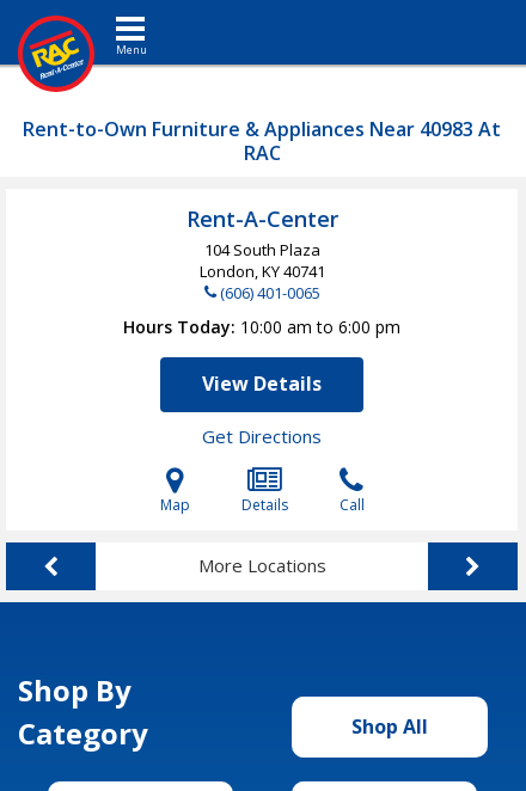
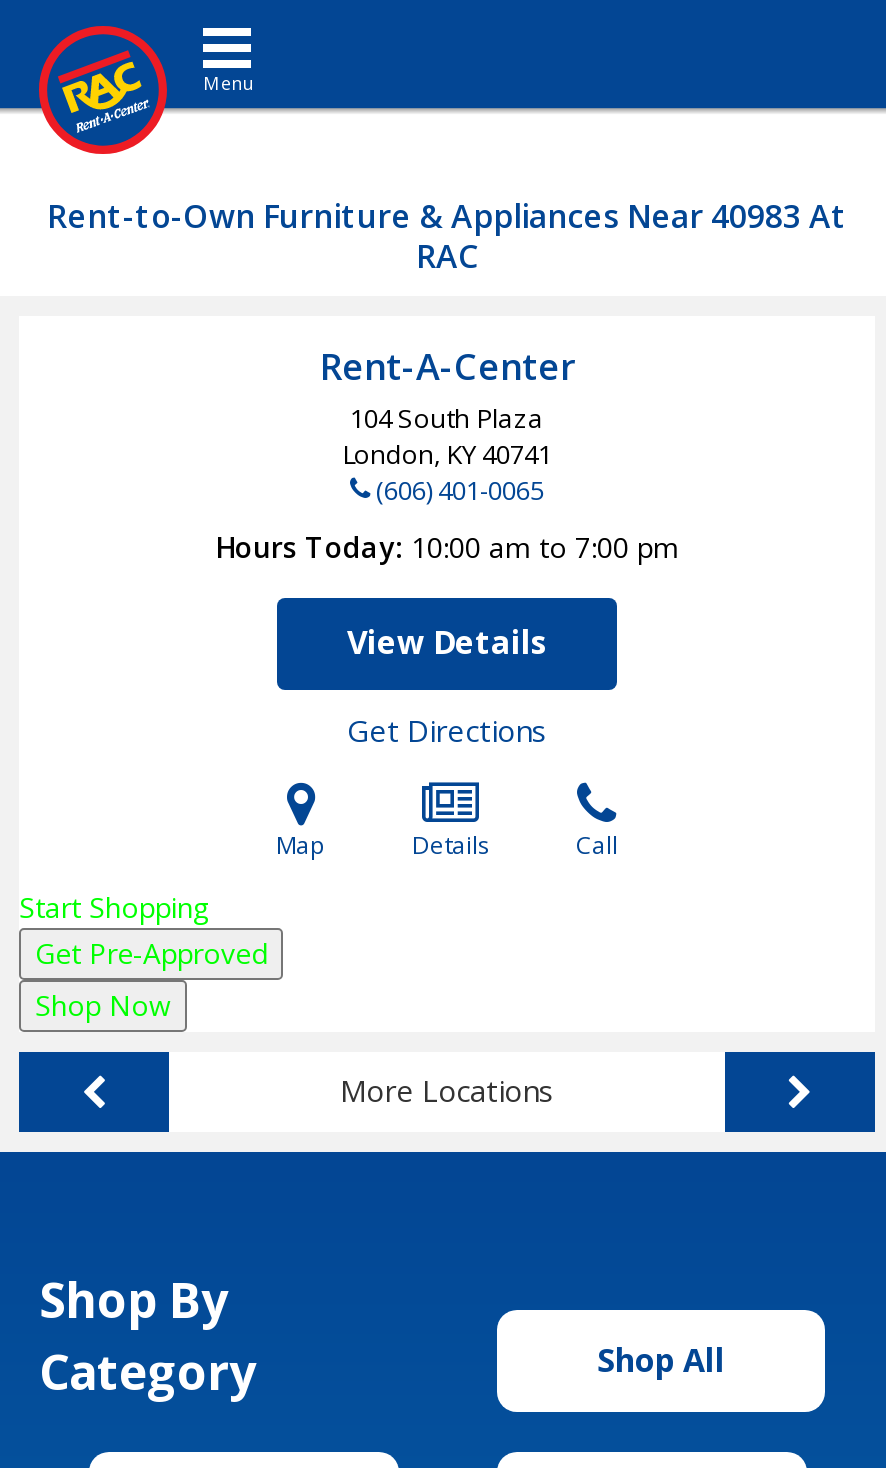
- Hours Today 10:00 am to 6:00 pm
+ Hours Today 10:00 am to 7:00 pm

+ Start Shopping
+ Get Pre-Approved
+ Shop Now
